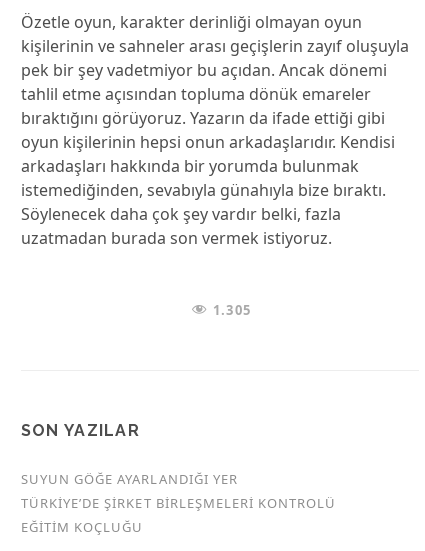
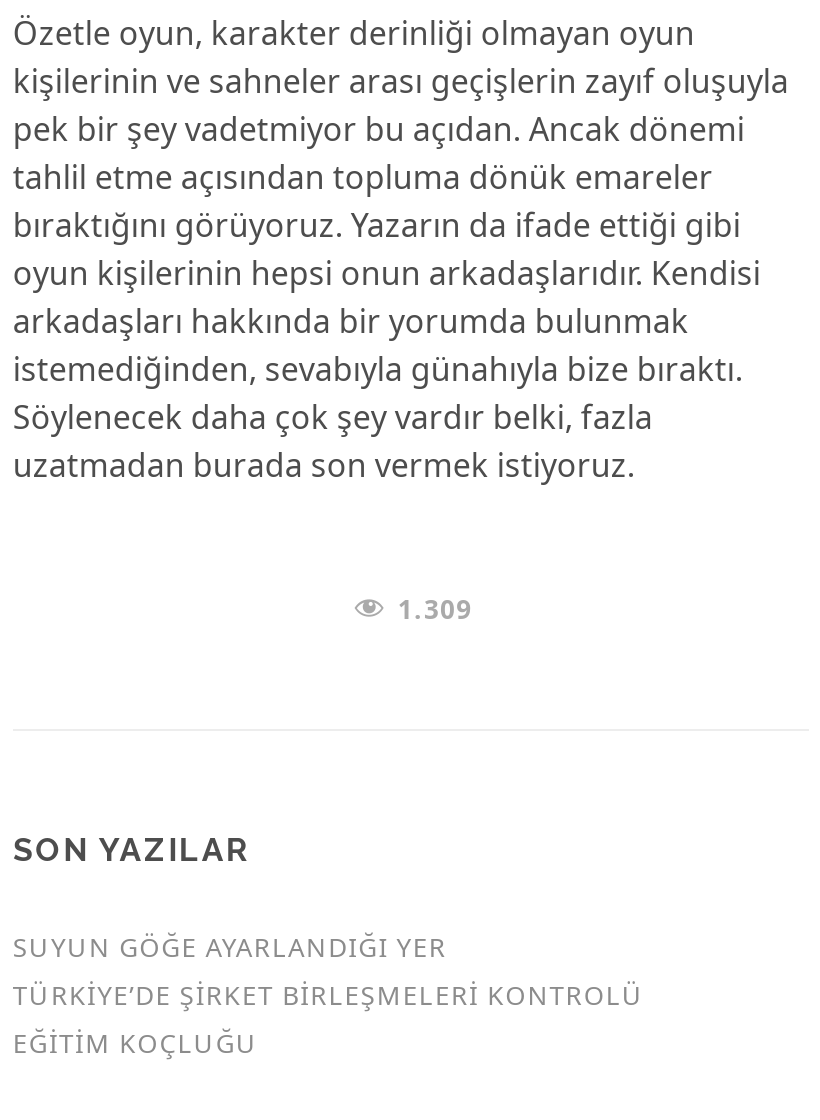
- 1.305
+ 1.309
